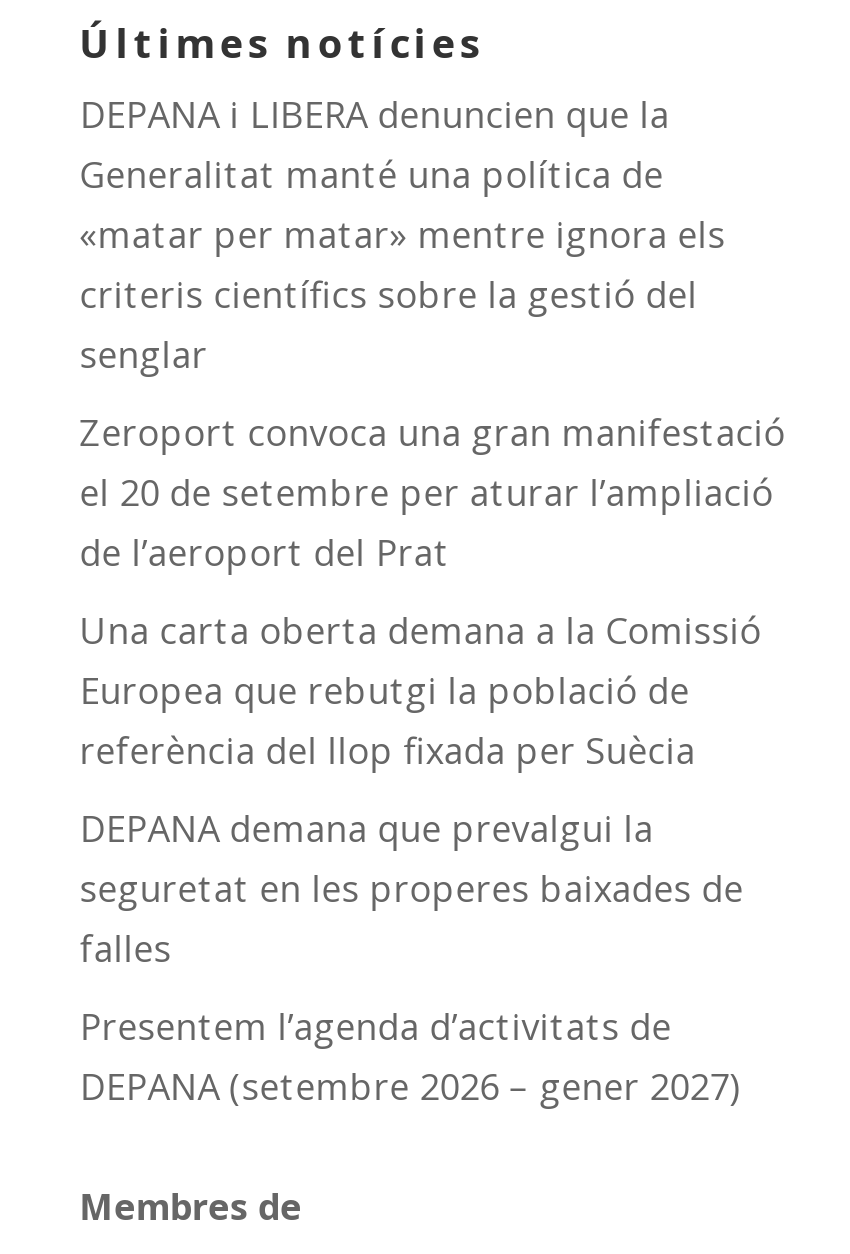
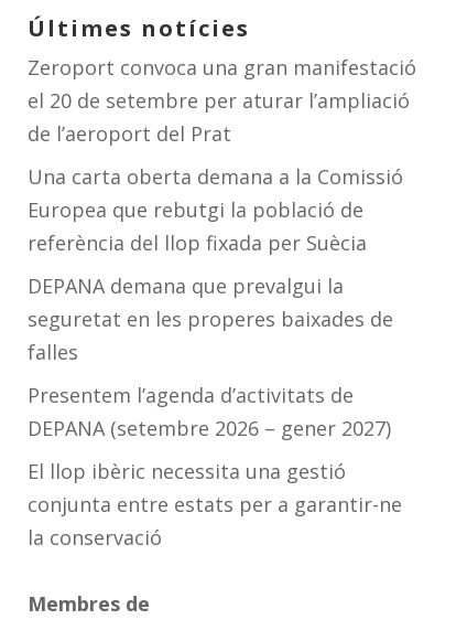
- DEPANA i LIBERA denuncien que la
- Generalitat manté una política de
- «matar per matar» mentre ignora els
- criteris científics sobre la gestió del
- senglar

moved up: Zeroport convoca una gran manifestació | el 20 de setembre per aturar l’ampliació | de l’aeroport del Prat | ... | Presentem l’agenda d’activitats de | DEPANA (setembre 2026 – gener 2027)

+ El llop ibèric necessita una gestió
+ conjunta entre estats per a garantir-ne
+ la conservació
